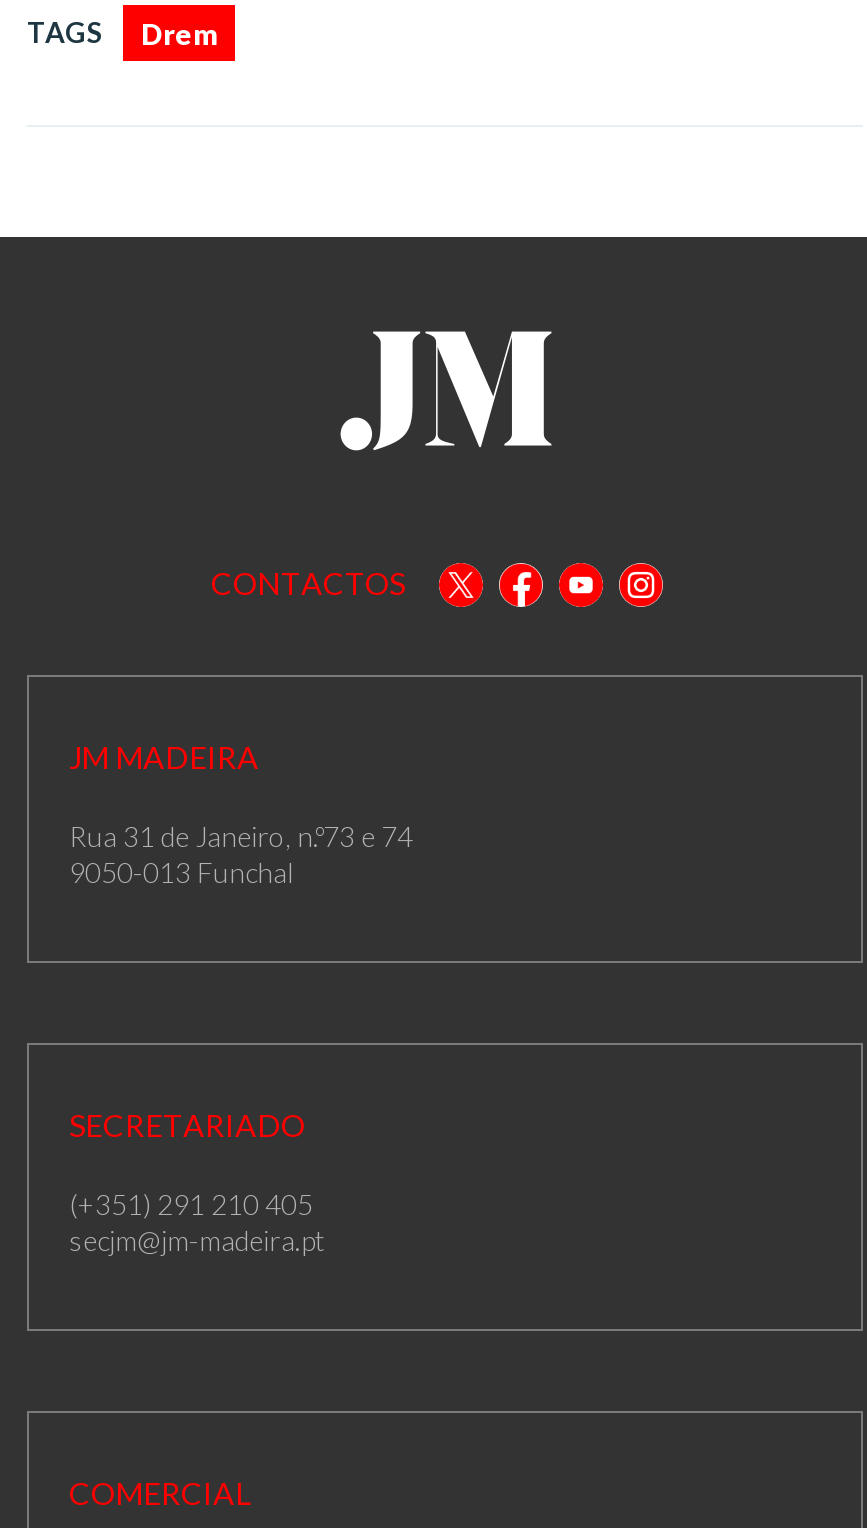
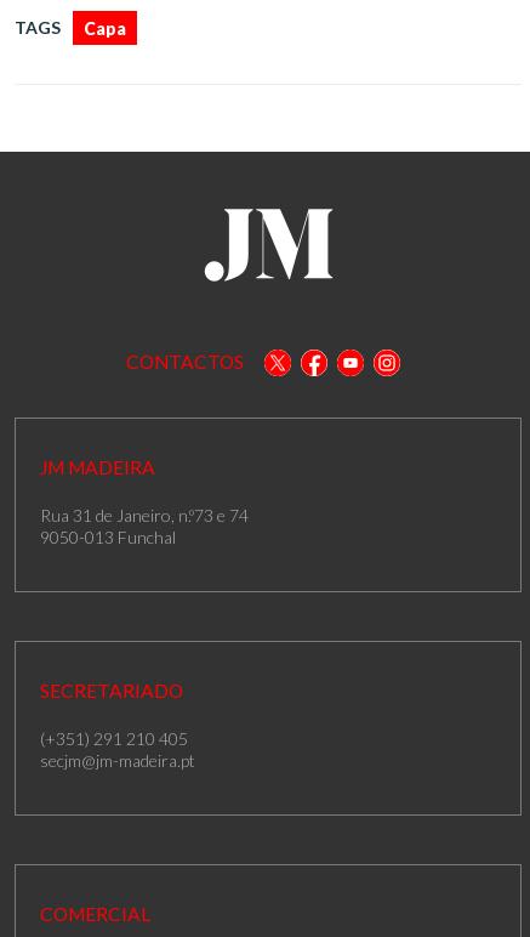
- Drem
+ Capa
